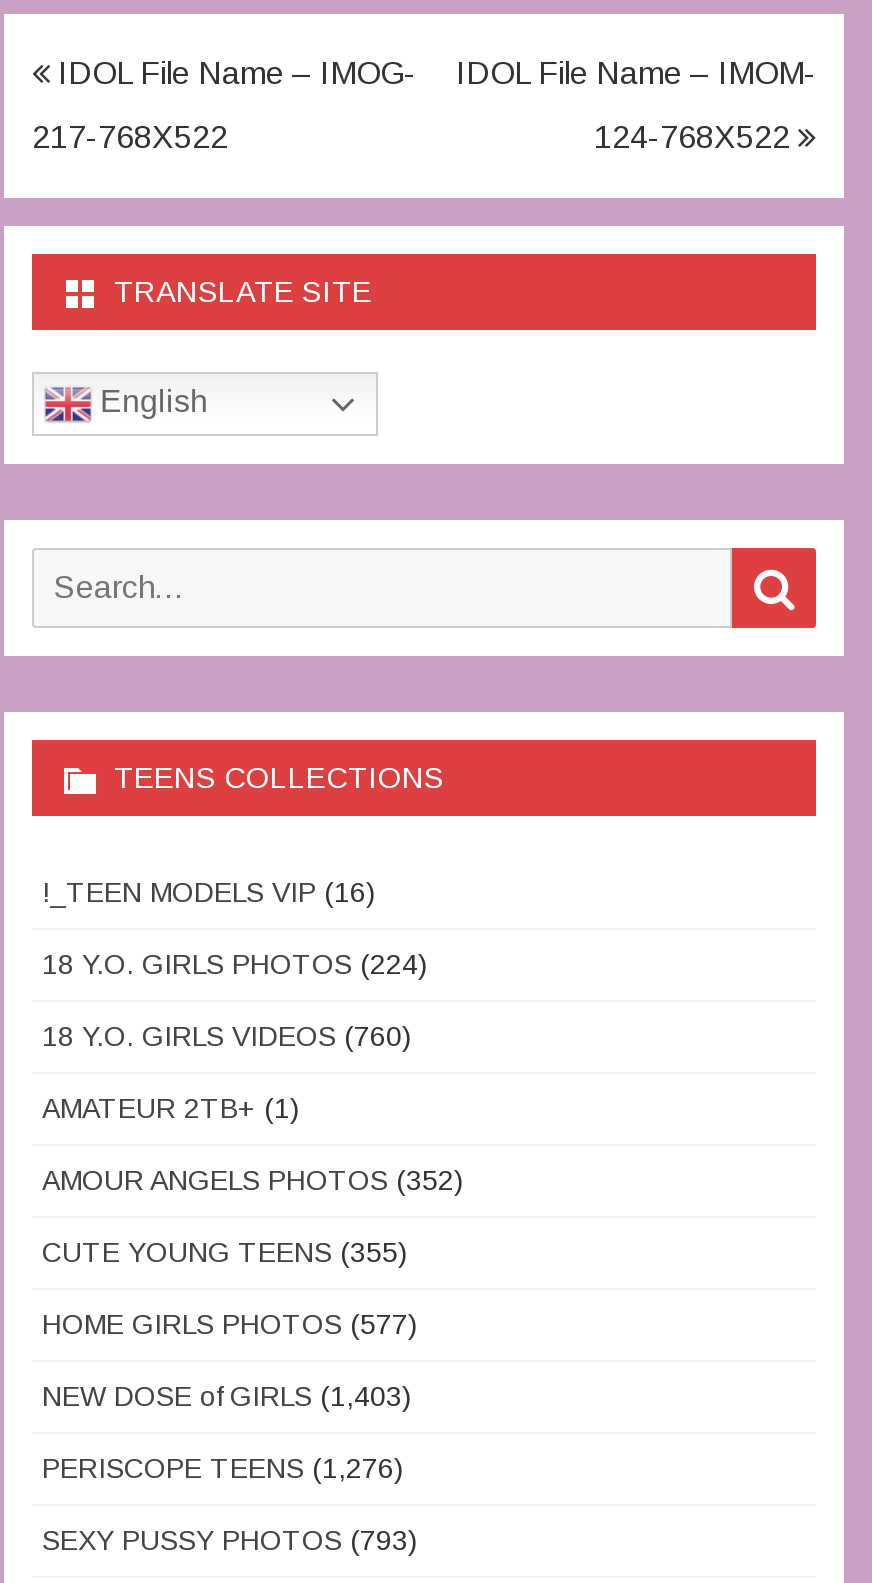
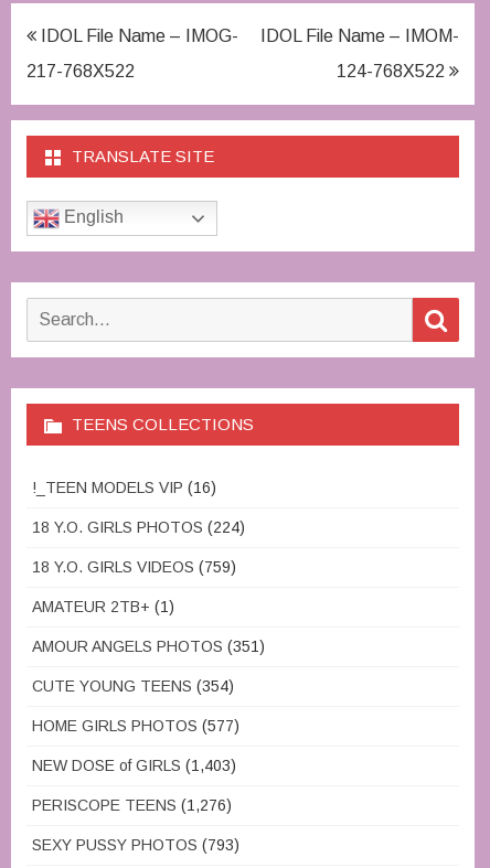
- 18 Y.O. GIRLS VIDEOS (760)
+ 18 Y.O. GIRLS VIDEOS (759)

- AMOUR ANGELS PHOTOS (352)
+ AMOUR ANGELS PHOTOS (351)

- CUTE YOUNG TEENS (355)
+ CUTE YOUNG TEENS (354)
